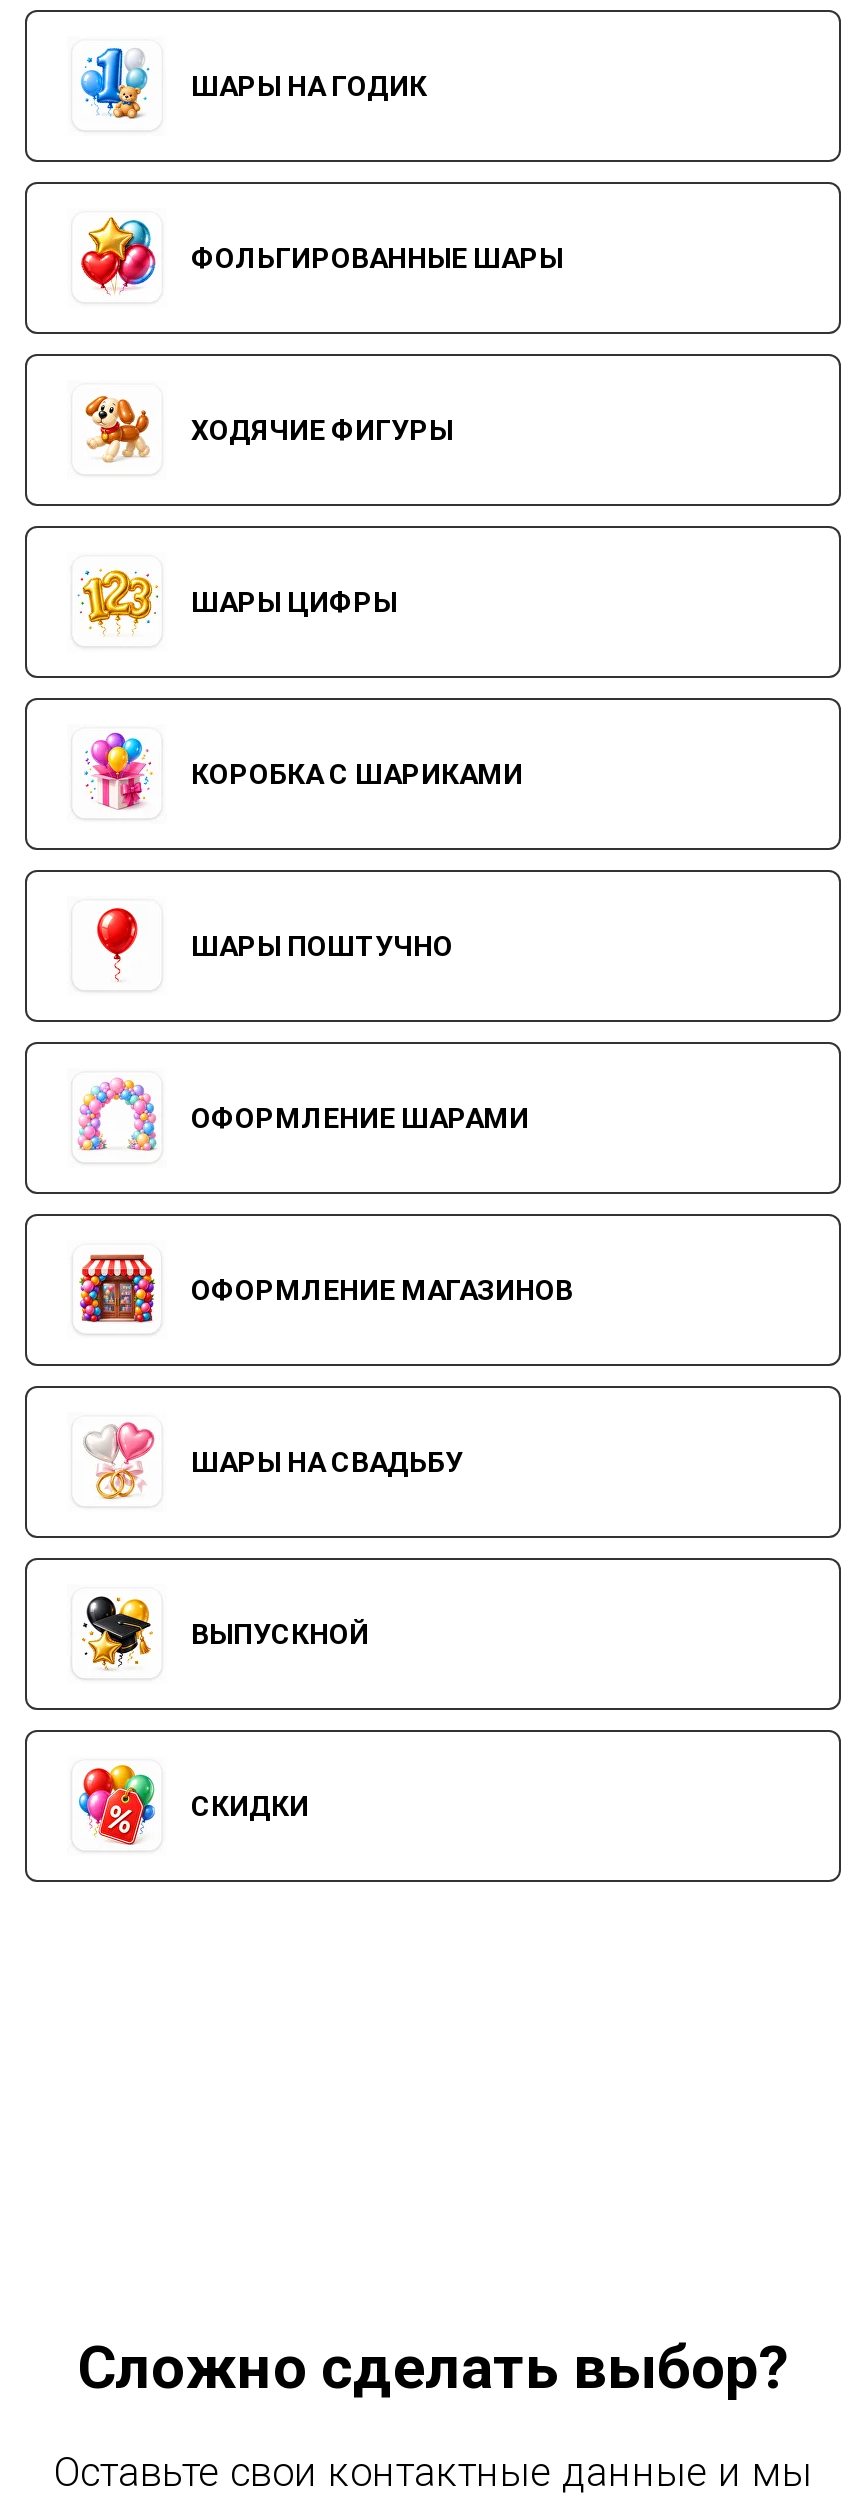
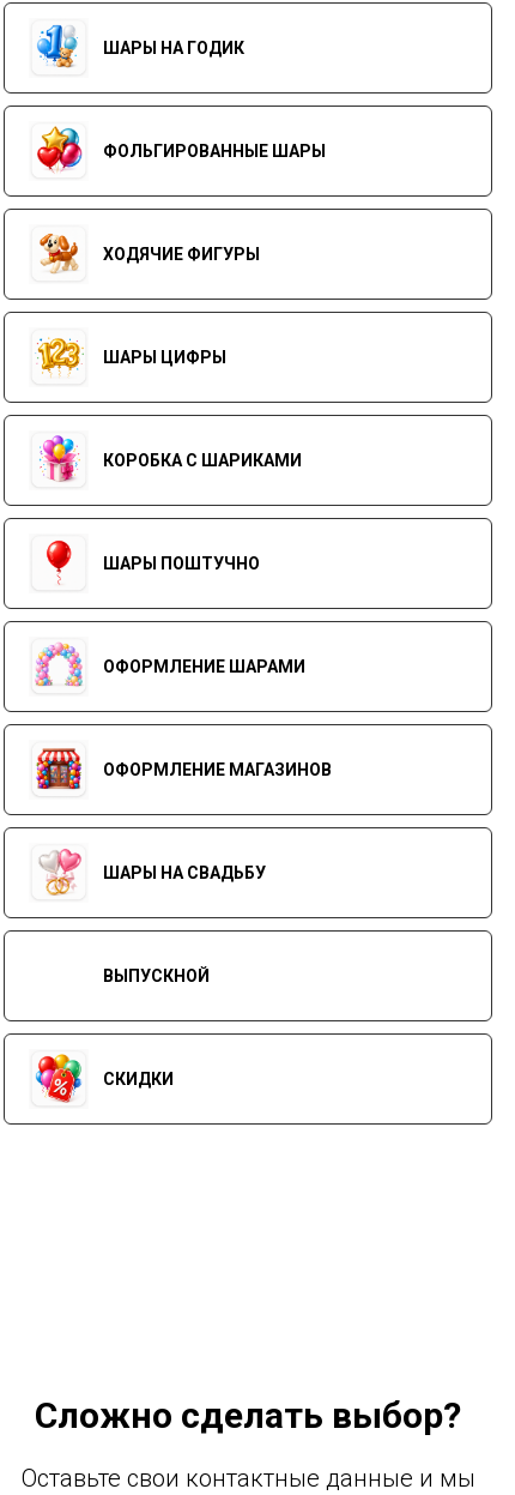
- [image]
